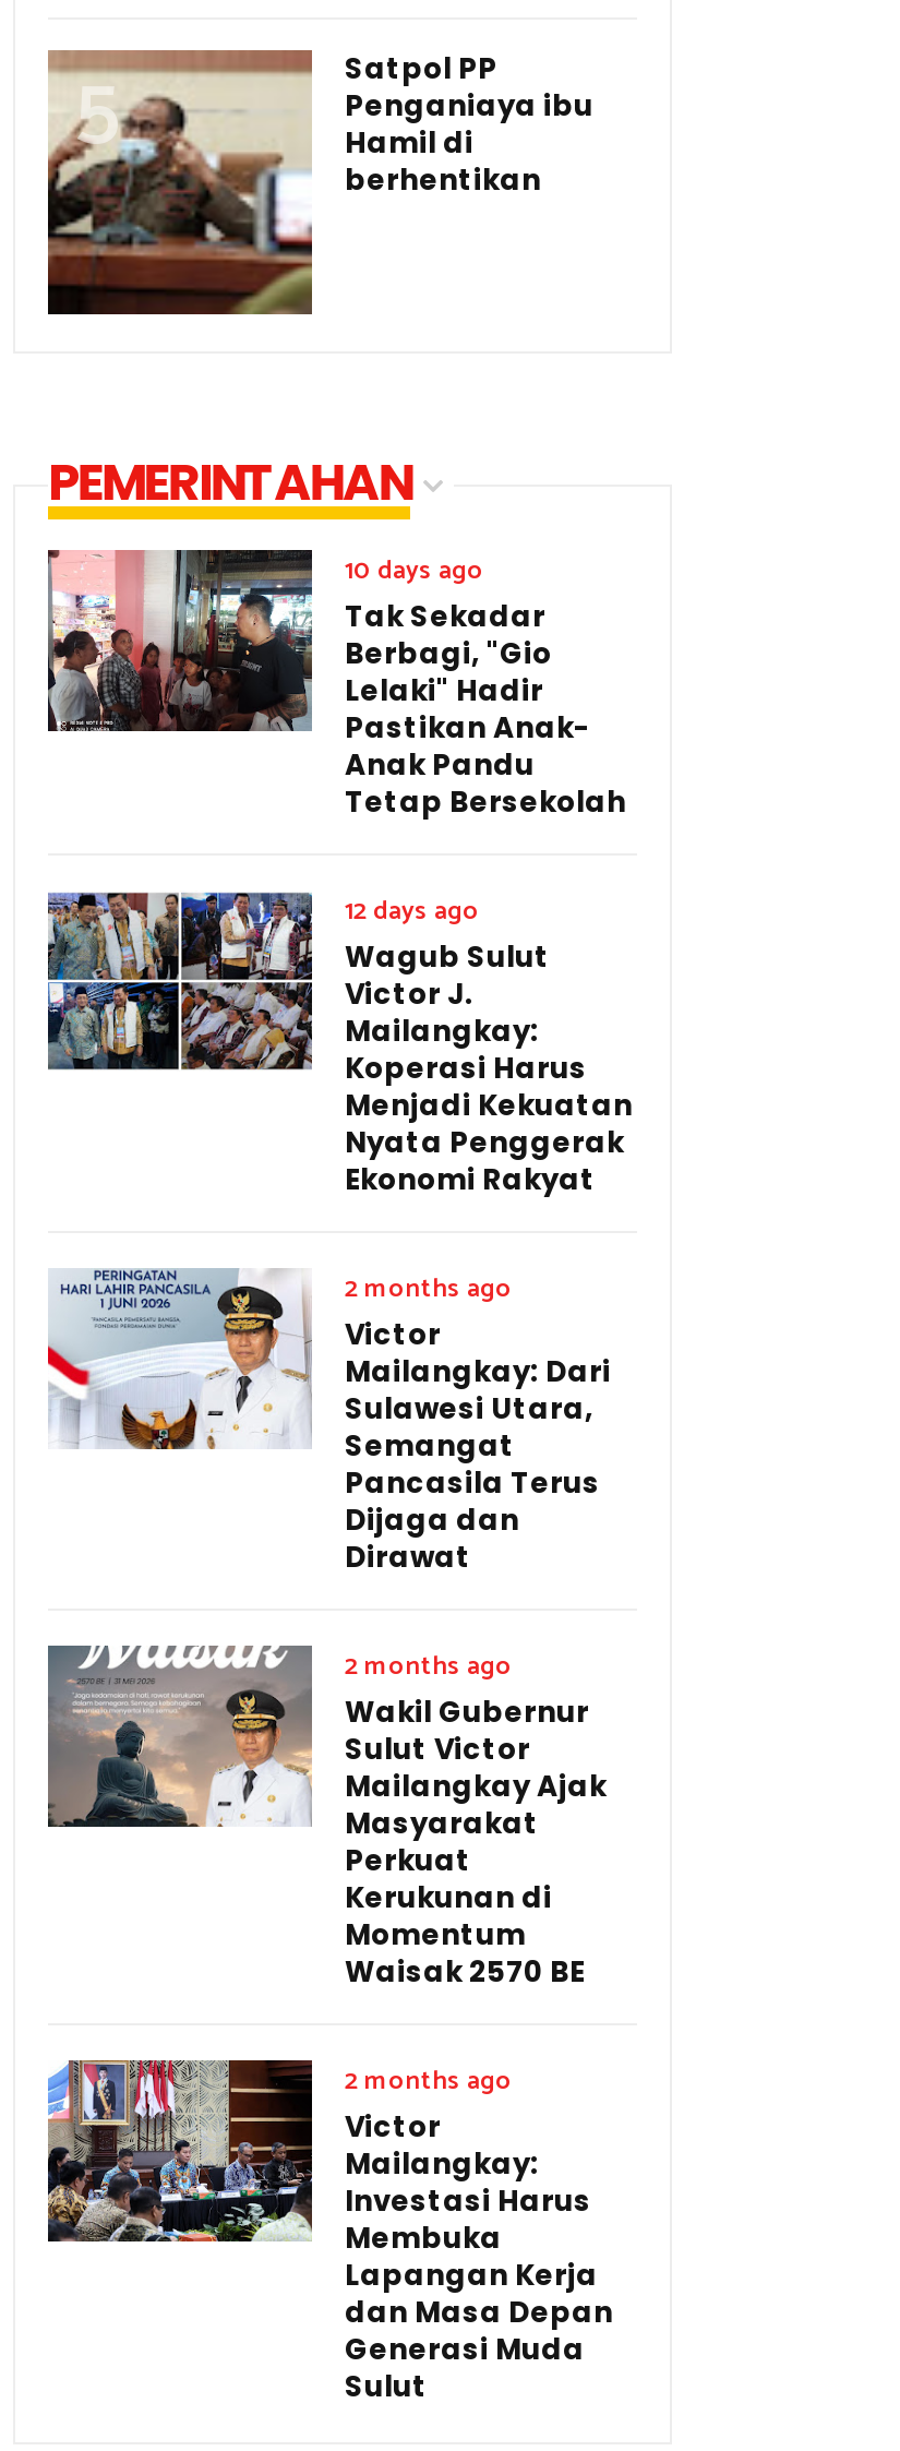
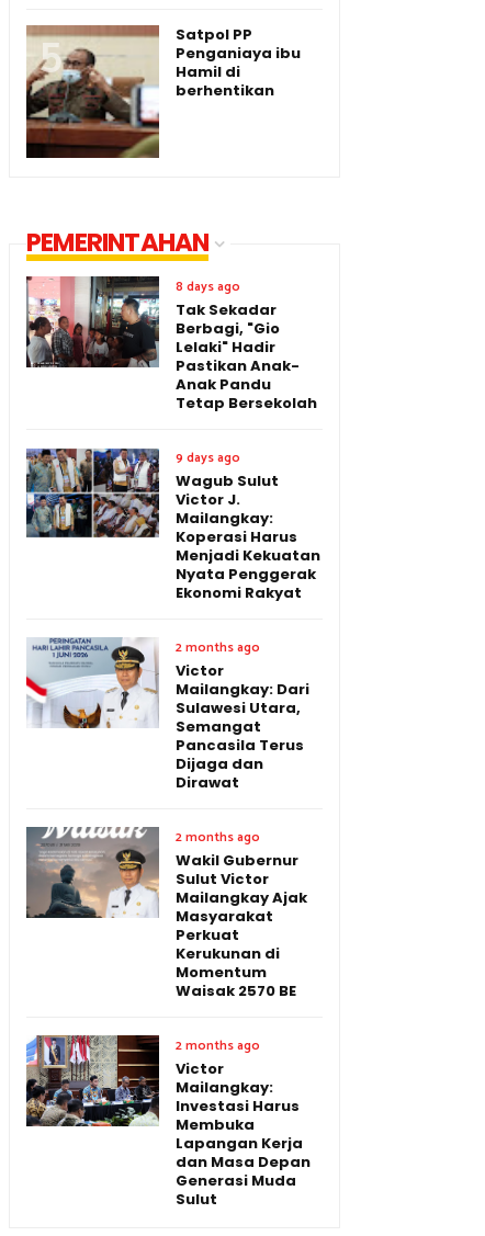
- 10 days ago
+ 8 days ago

- 12 days ago
+ 9 days ago
